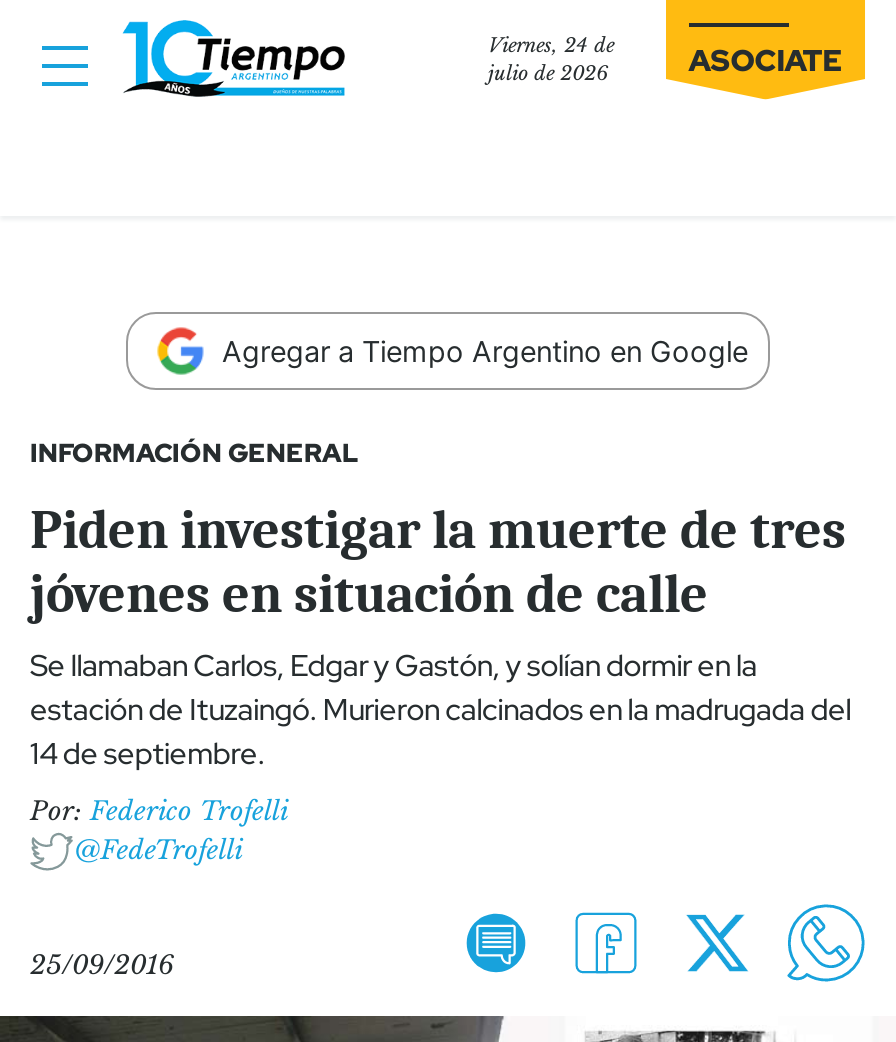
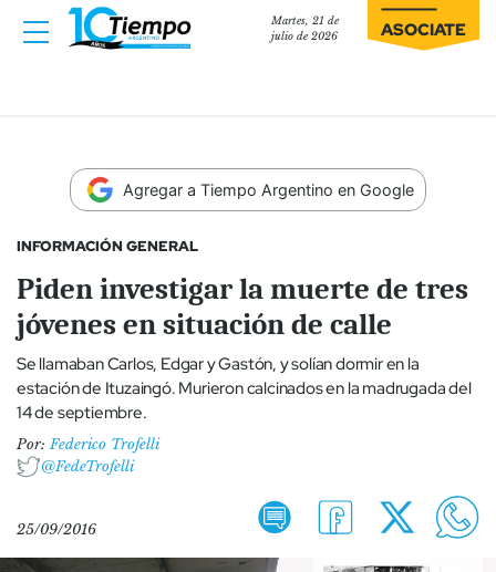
- Viernes, 24 de
+ Martes, 21 de
